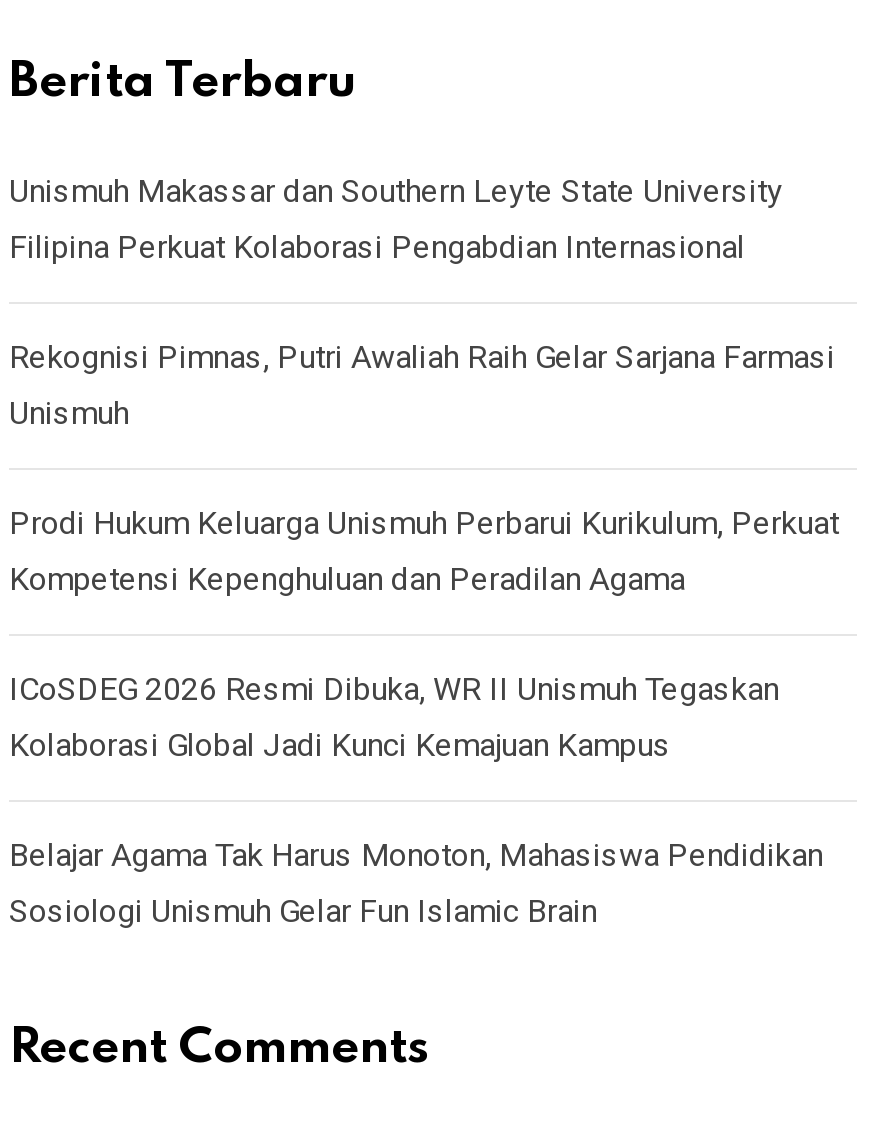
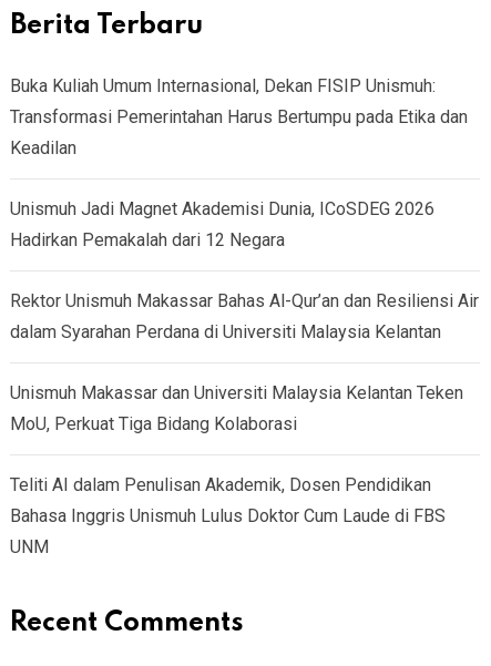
- Unismuh Makassar dan Southern Leyte State University
- Filipina Perkuat Kolaborasi Pengabdian Internasional
- Rekognisi Pimnas, Putri Awaliah Raih Gelar Sarjana Farmasi
- Unismuh
- Prodi Hukum Keluarga Unismuh Perbarui Kurikulum, Perkuat
- Kompetensi Kepenghuluan dan Peradilan Agama
- ICoSDEG 2026 Resmi Dibuka, WR II Unismuh Tegaskan
- Kolaborasi Global Jadi Kunci Kemajuan Kampus
- Belajar Agama Tak Harus Monoton, Mahasiswa Pendidikan
- Sosiologi Unismuh Gelar Fun Islamic Brain
+ Buka Kuliah Umum Internasional, Dekan FISIP Unismuh:
+ Transformasi Pemerintahan Harus Bertumpu pada Etika dan
+ Keadilan
+ Unismuh Jadi Magnet Akademisi Dunia, ICoSDEG 2026
+ Hadirkan Pemakalah dari 12 Negara
+ Rektor Unismuh Makassar Bahas Al-Qur’an dan Resiliensi Air
+ dalam Syarahan Perdana di Universiti Malaysia Kelantan
+ Unismuh Makassar dan Universiti Malaysia Kelantan Teken
+ MoU, Perkuat Tiga Bidang Kolaborasi
+ Teliti AI dalam Penulisan Akademik, Dosen Pendidikan
+ Bahasa Inggris Unismuh Lulus Doktor Cum Laude di FBS
+ UNM
